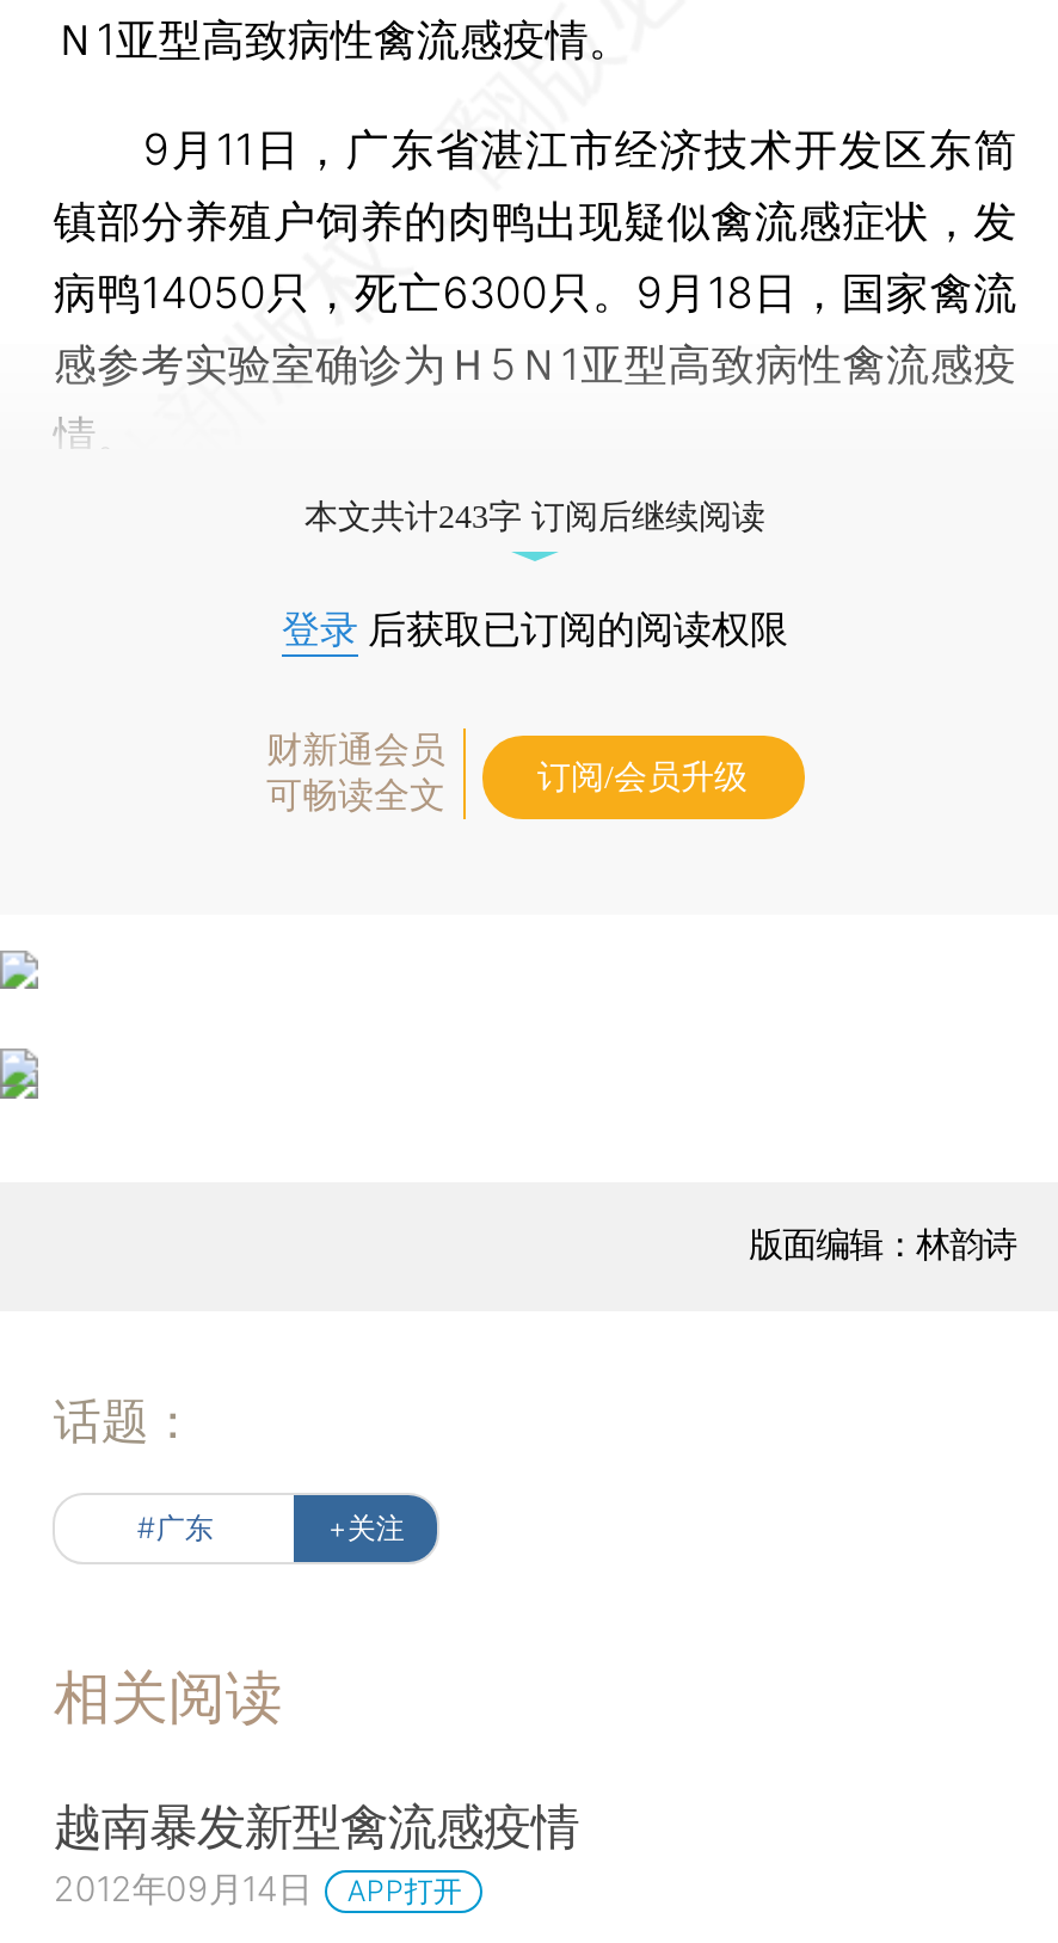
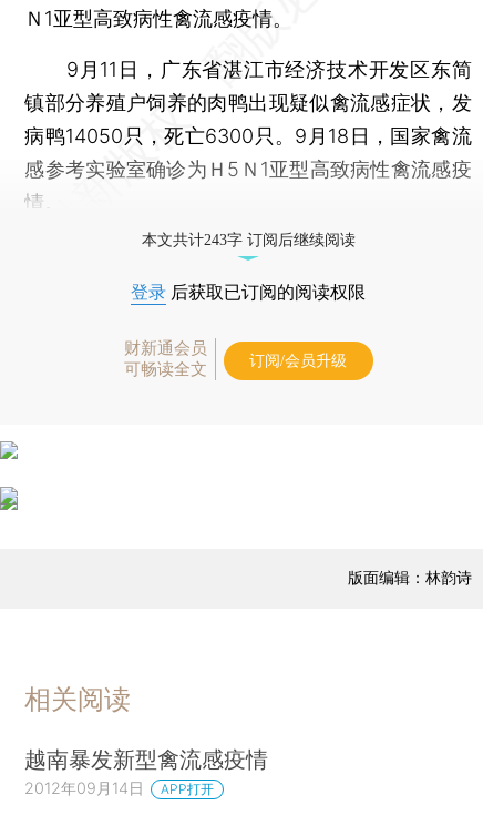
- 话题：
- #广东
- +关注
